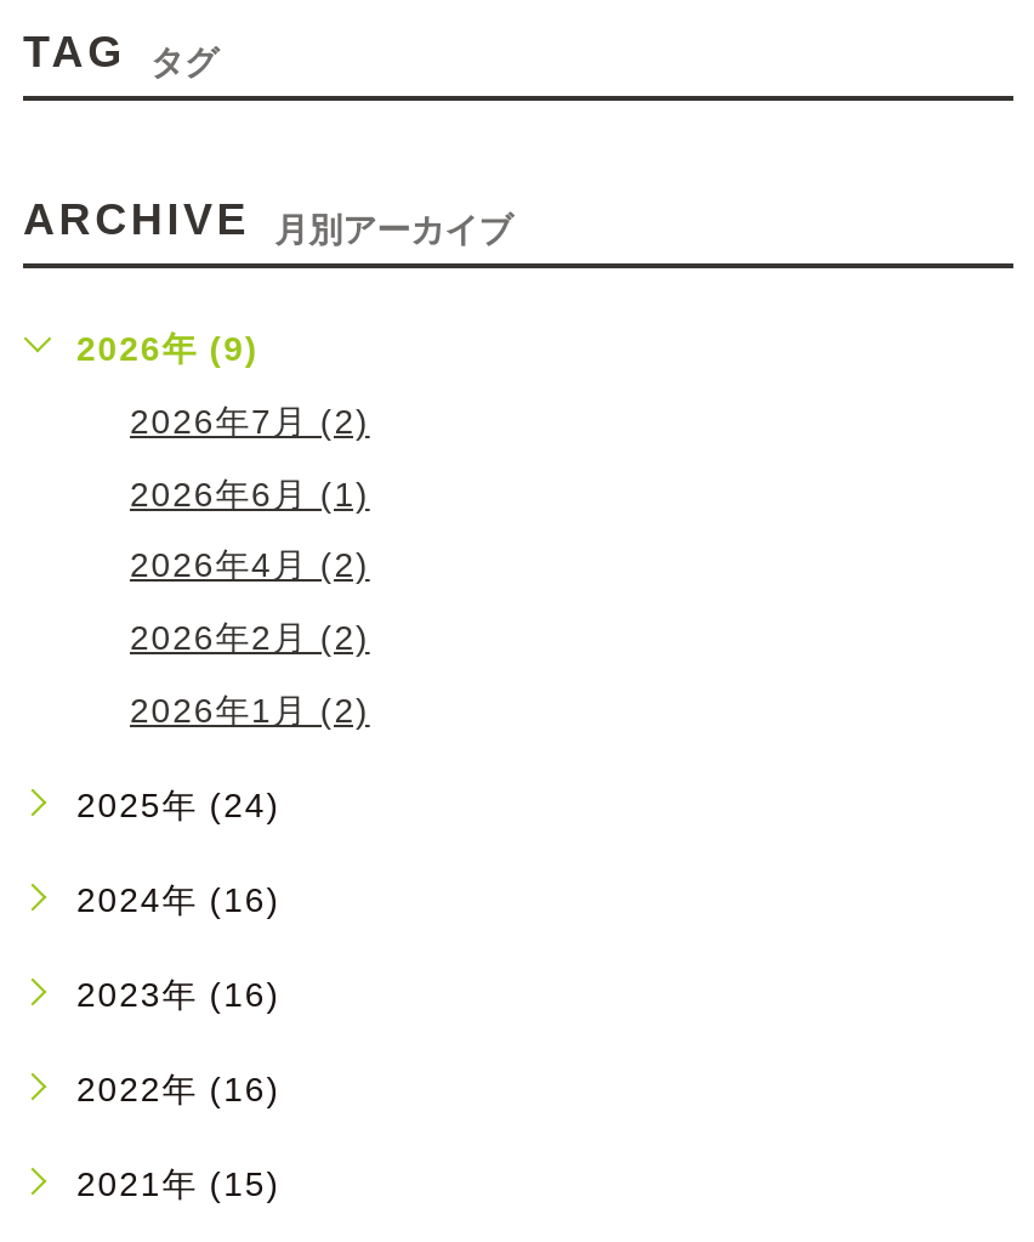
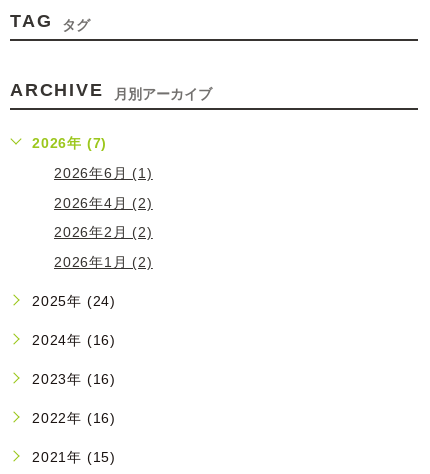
- 2026年 (9)
- 2026年7月 (2)
+ 2026年 (7)
